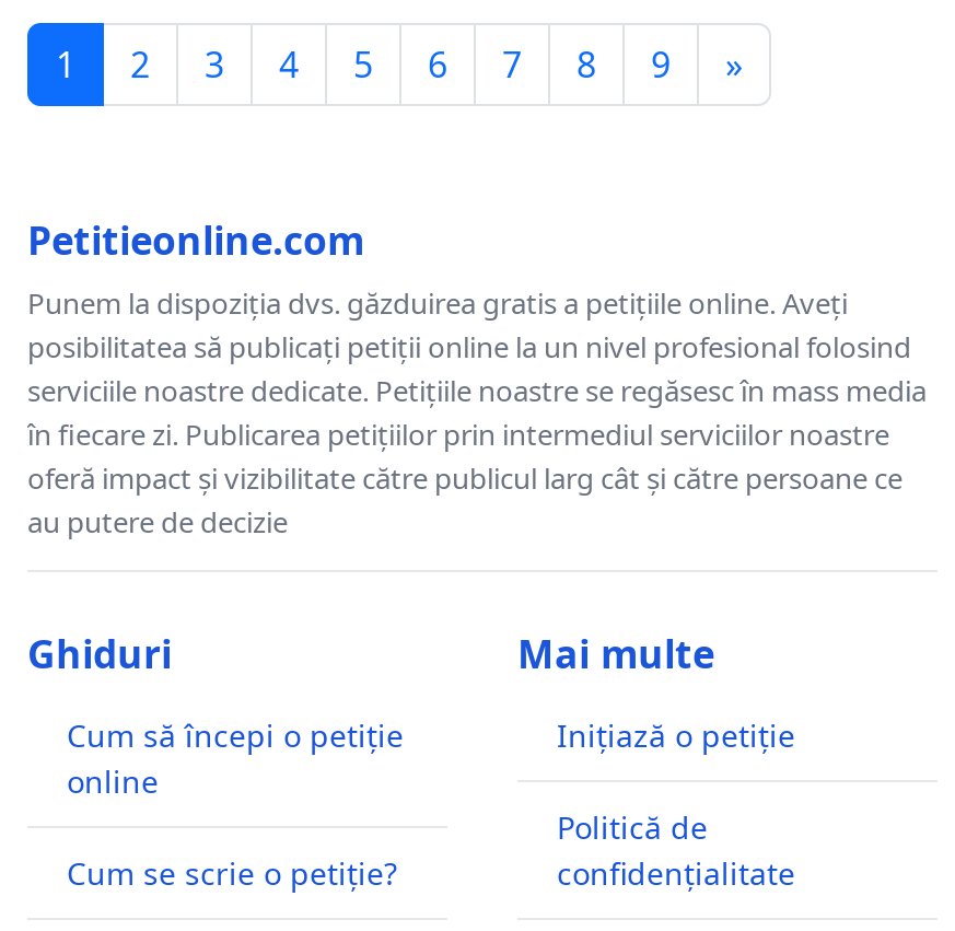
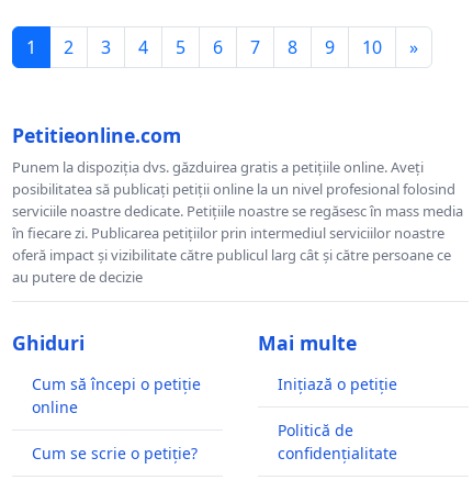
+ 10
